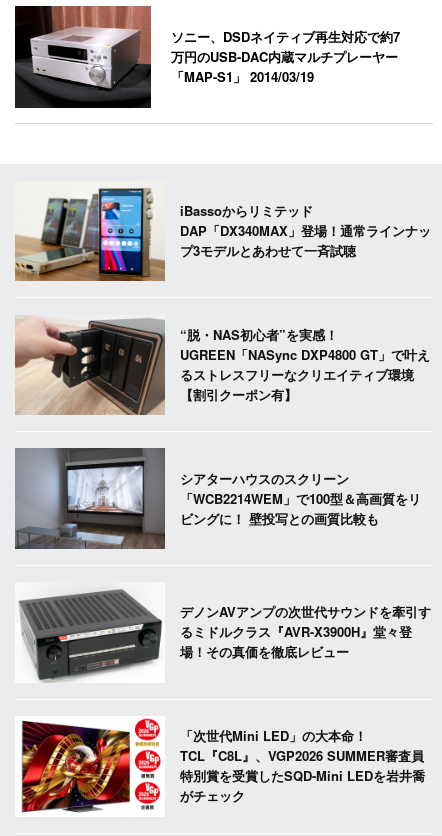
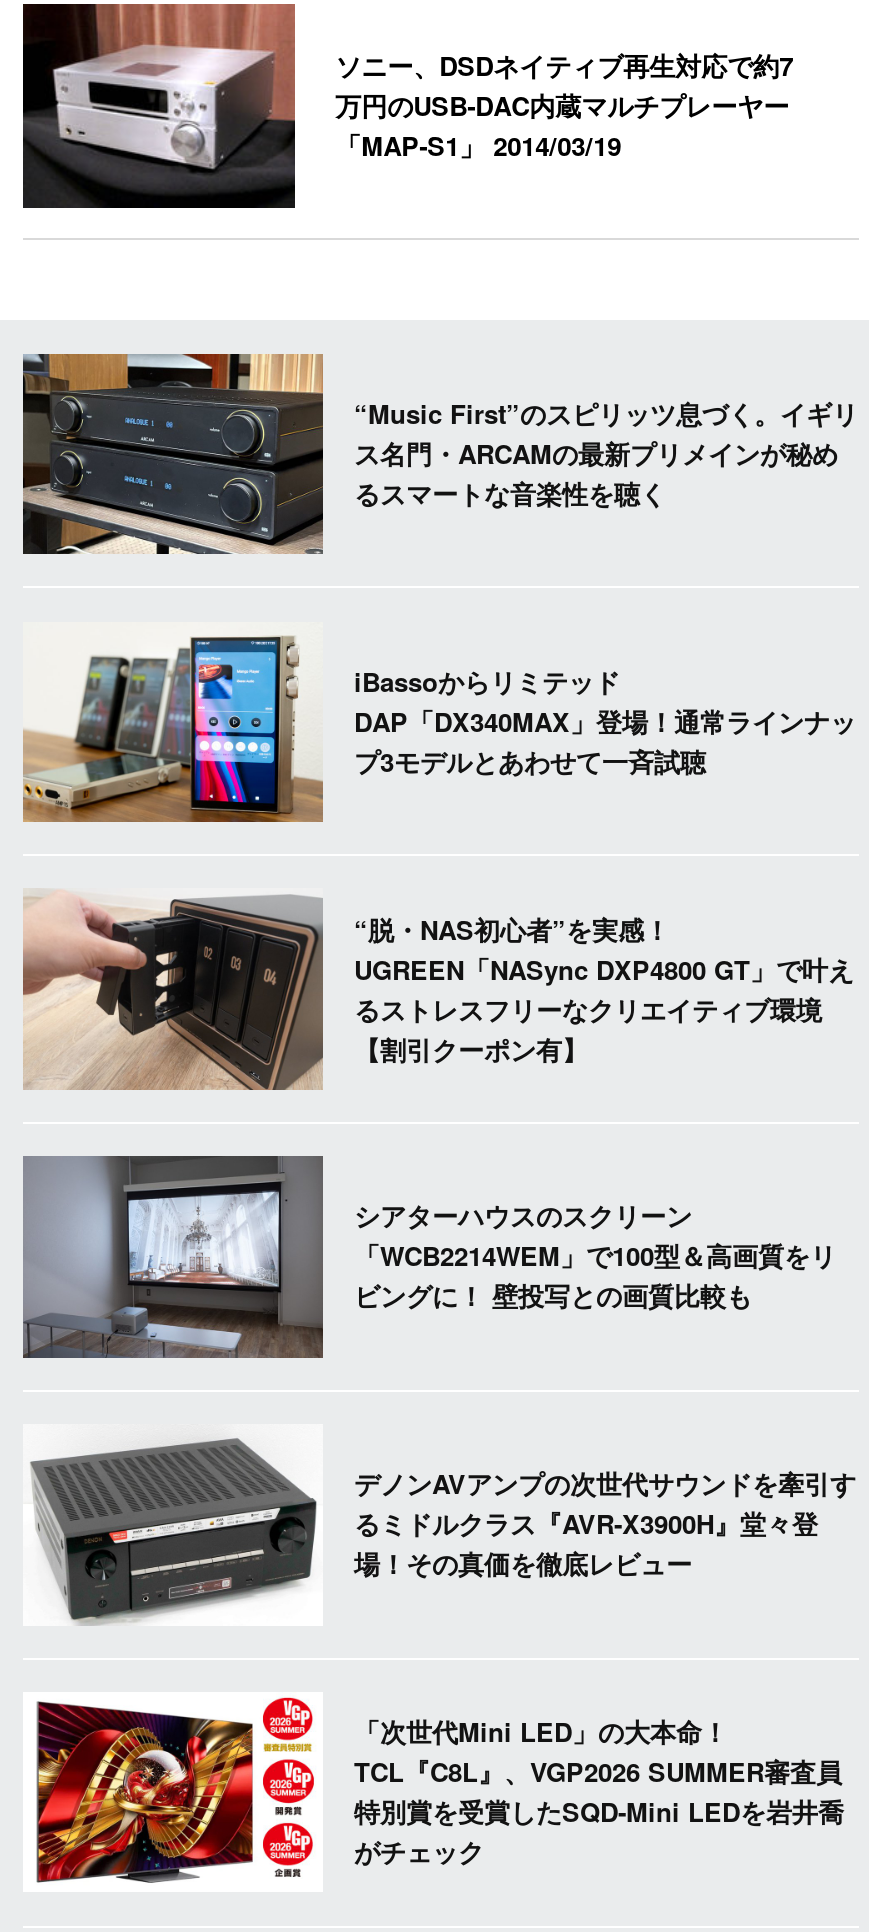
+ [image]
+ “Music First”のスピリッツ息づく。イギリ
+ ス名門・ARCAMの最新プリメインが秘め
+ るスマートな音楽性を聴く
